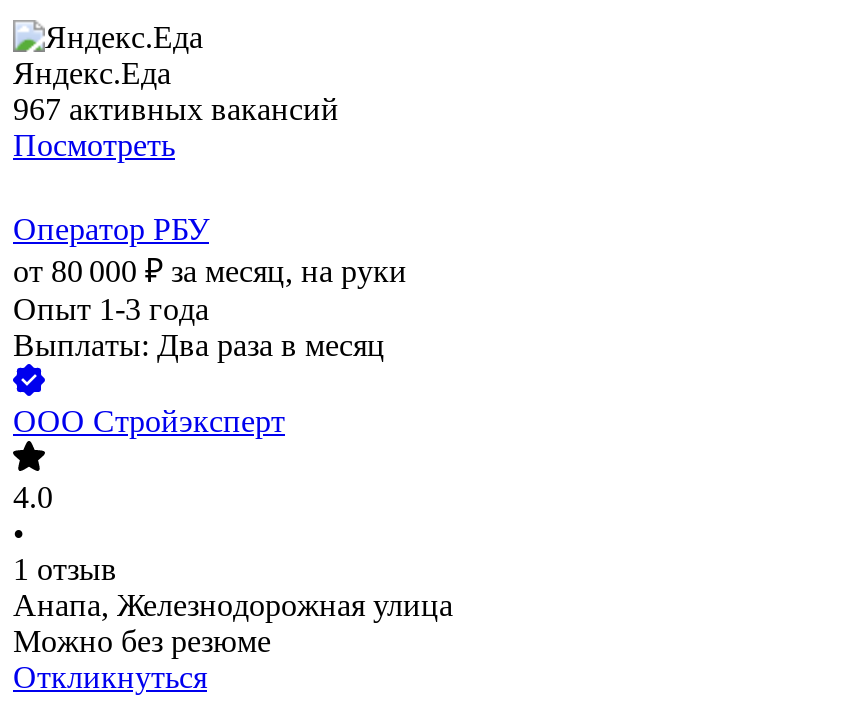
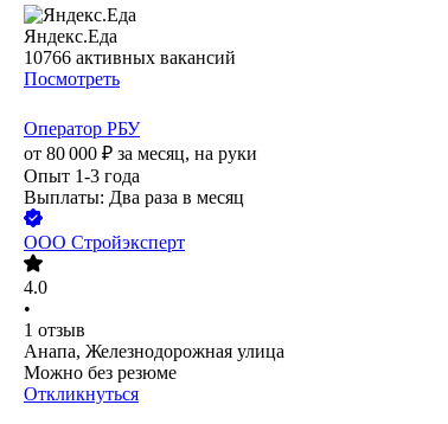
- 967 активных вакансий
+ 10766 активных вакансий
